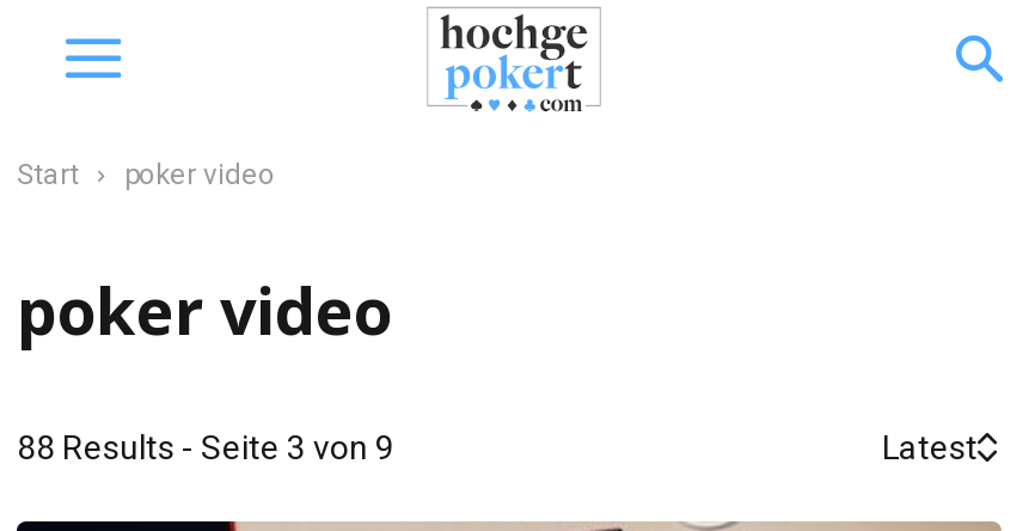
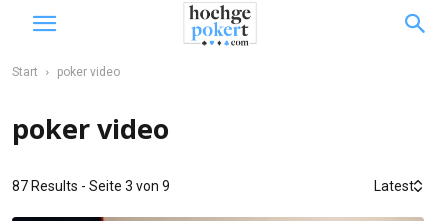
- 88 Results - Seite 3 von 9
+ 87 Results - Seite 3 von 9
